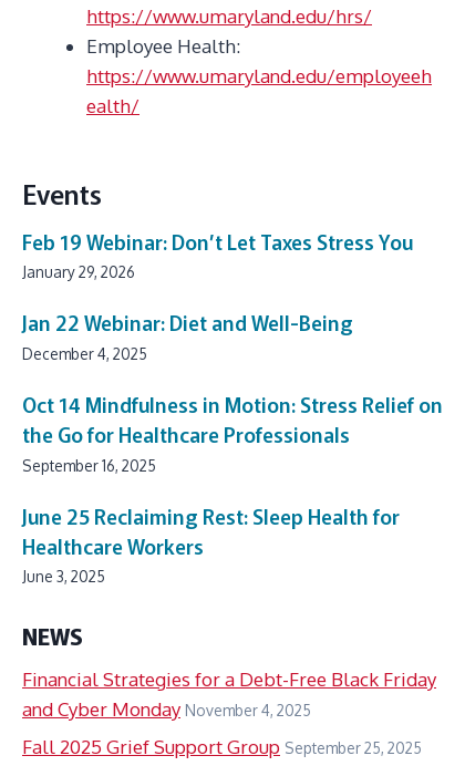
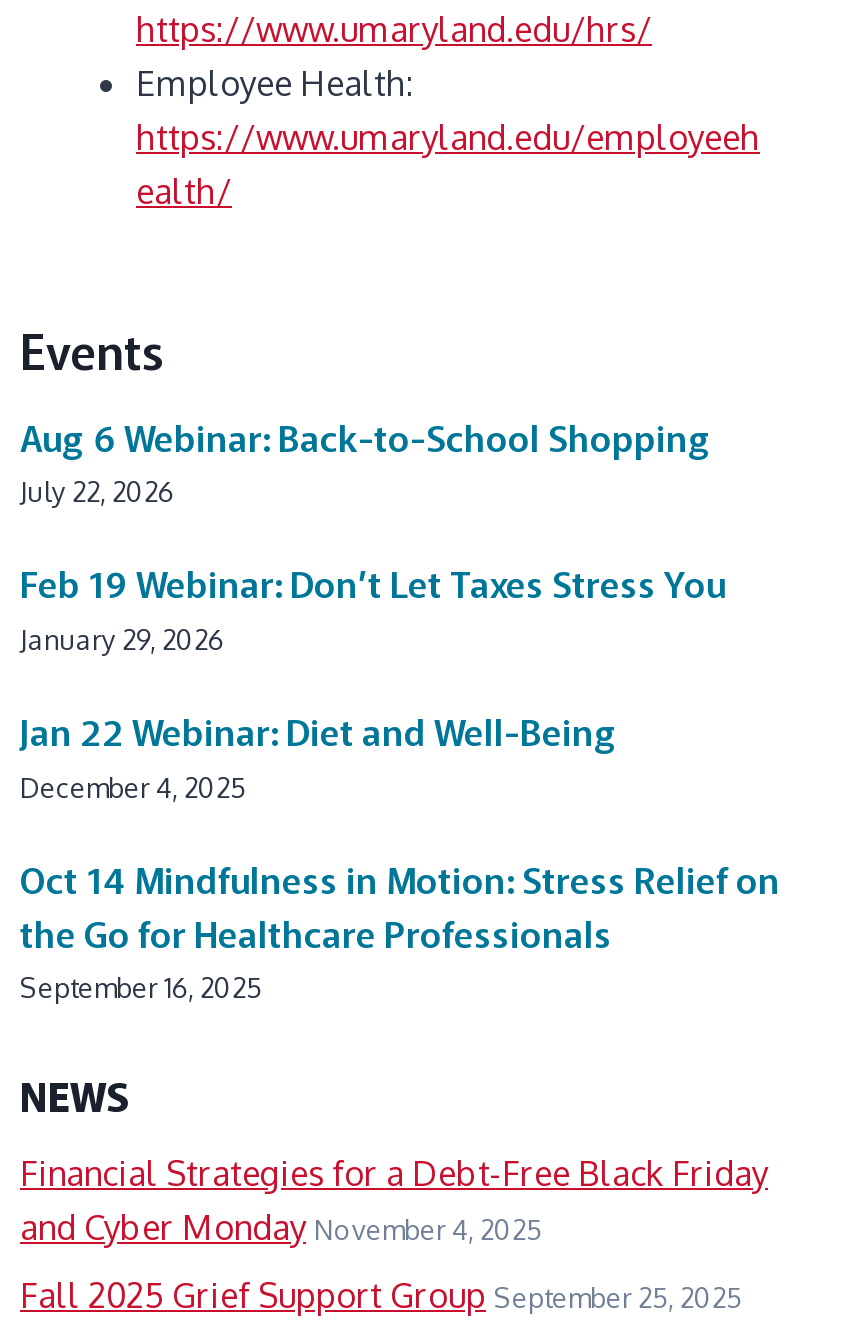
+ Aug 6 Webinar: Back-to-School Shopping
+ July 22, 2026

moved down: Feb 19 Webinar: Don’t Let Taxes Stress You | January 29, 2026 | Jan 22 Webinar: Diet and Well-Being | December 4, 2025 | Oct 14 Mindfulness in Motion: Stress Relief on | the Go for Healthcare Professionals | September 16, 2025

- June 25 Reclaiming Rest: Sleep Health for
- Healthcare Workers
- June 3, 2025
